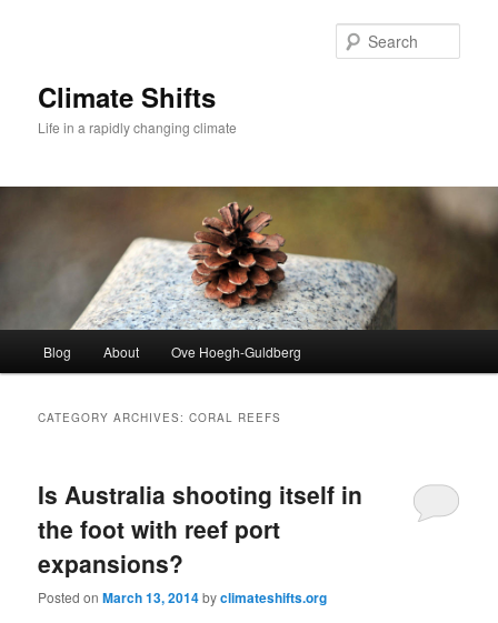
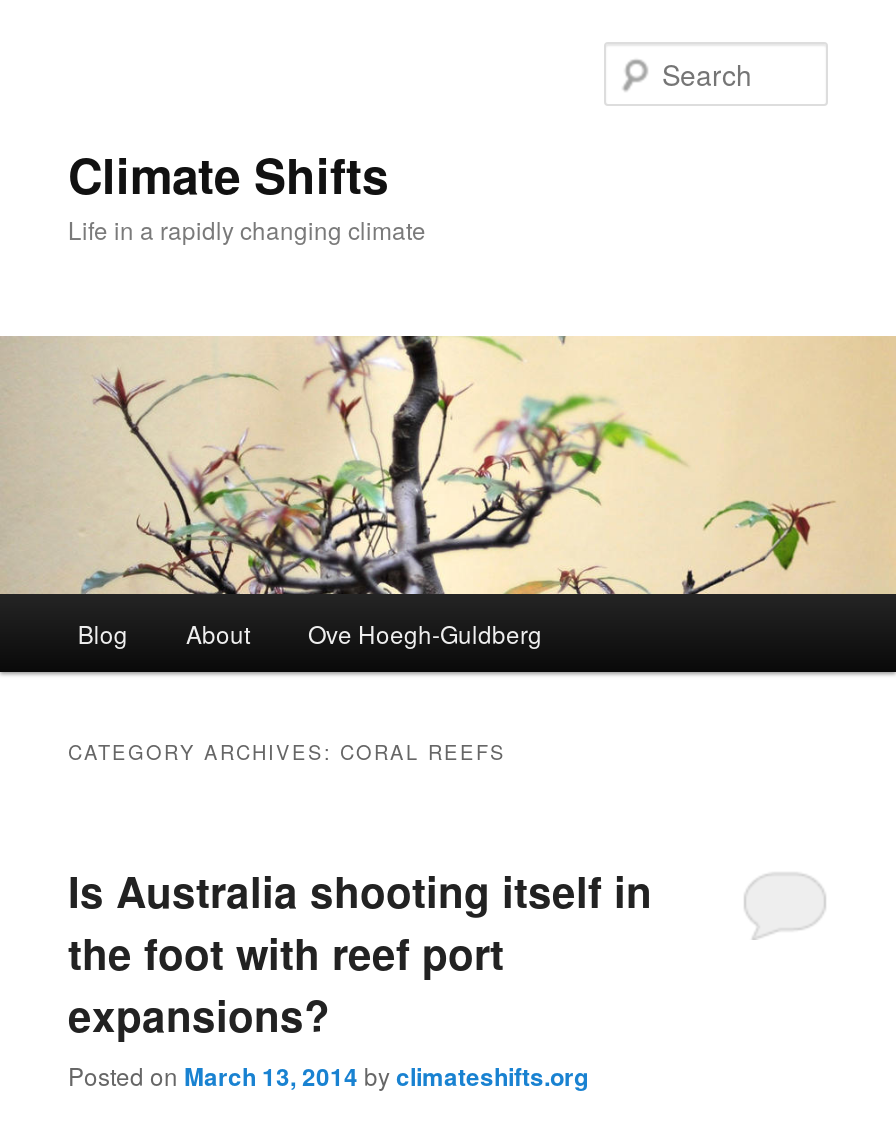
- [image]
+ [image]
